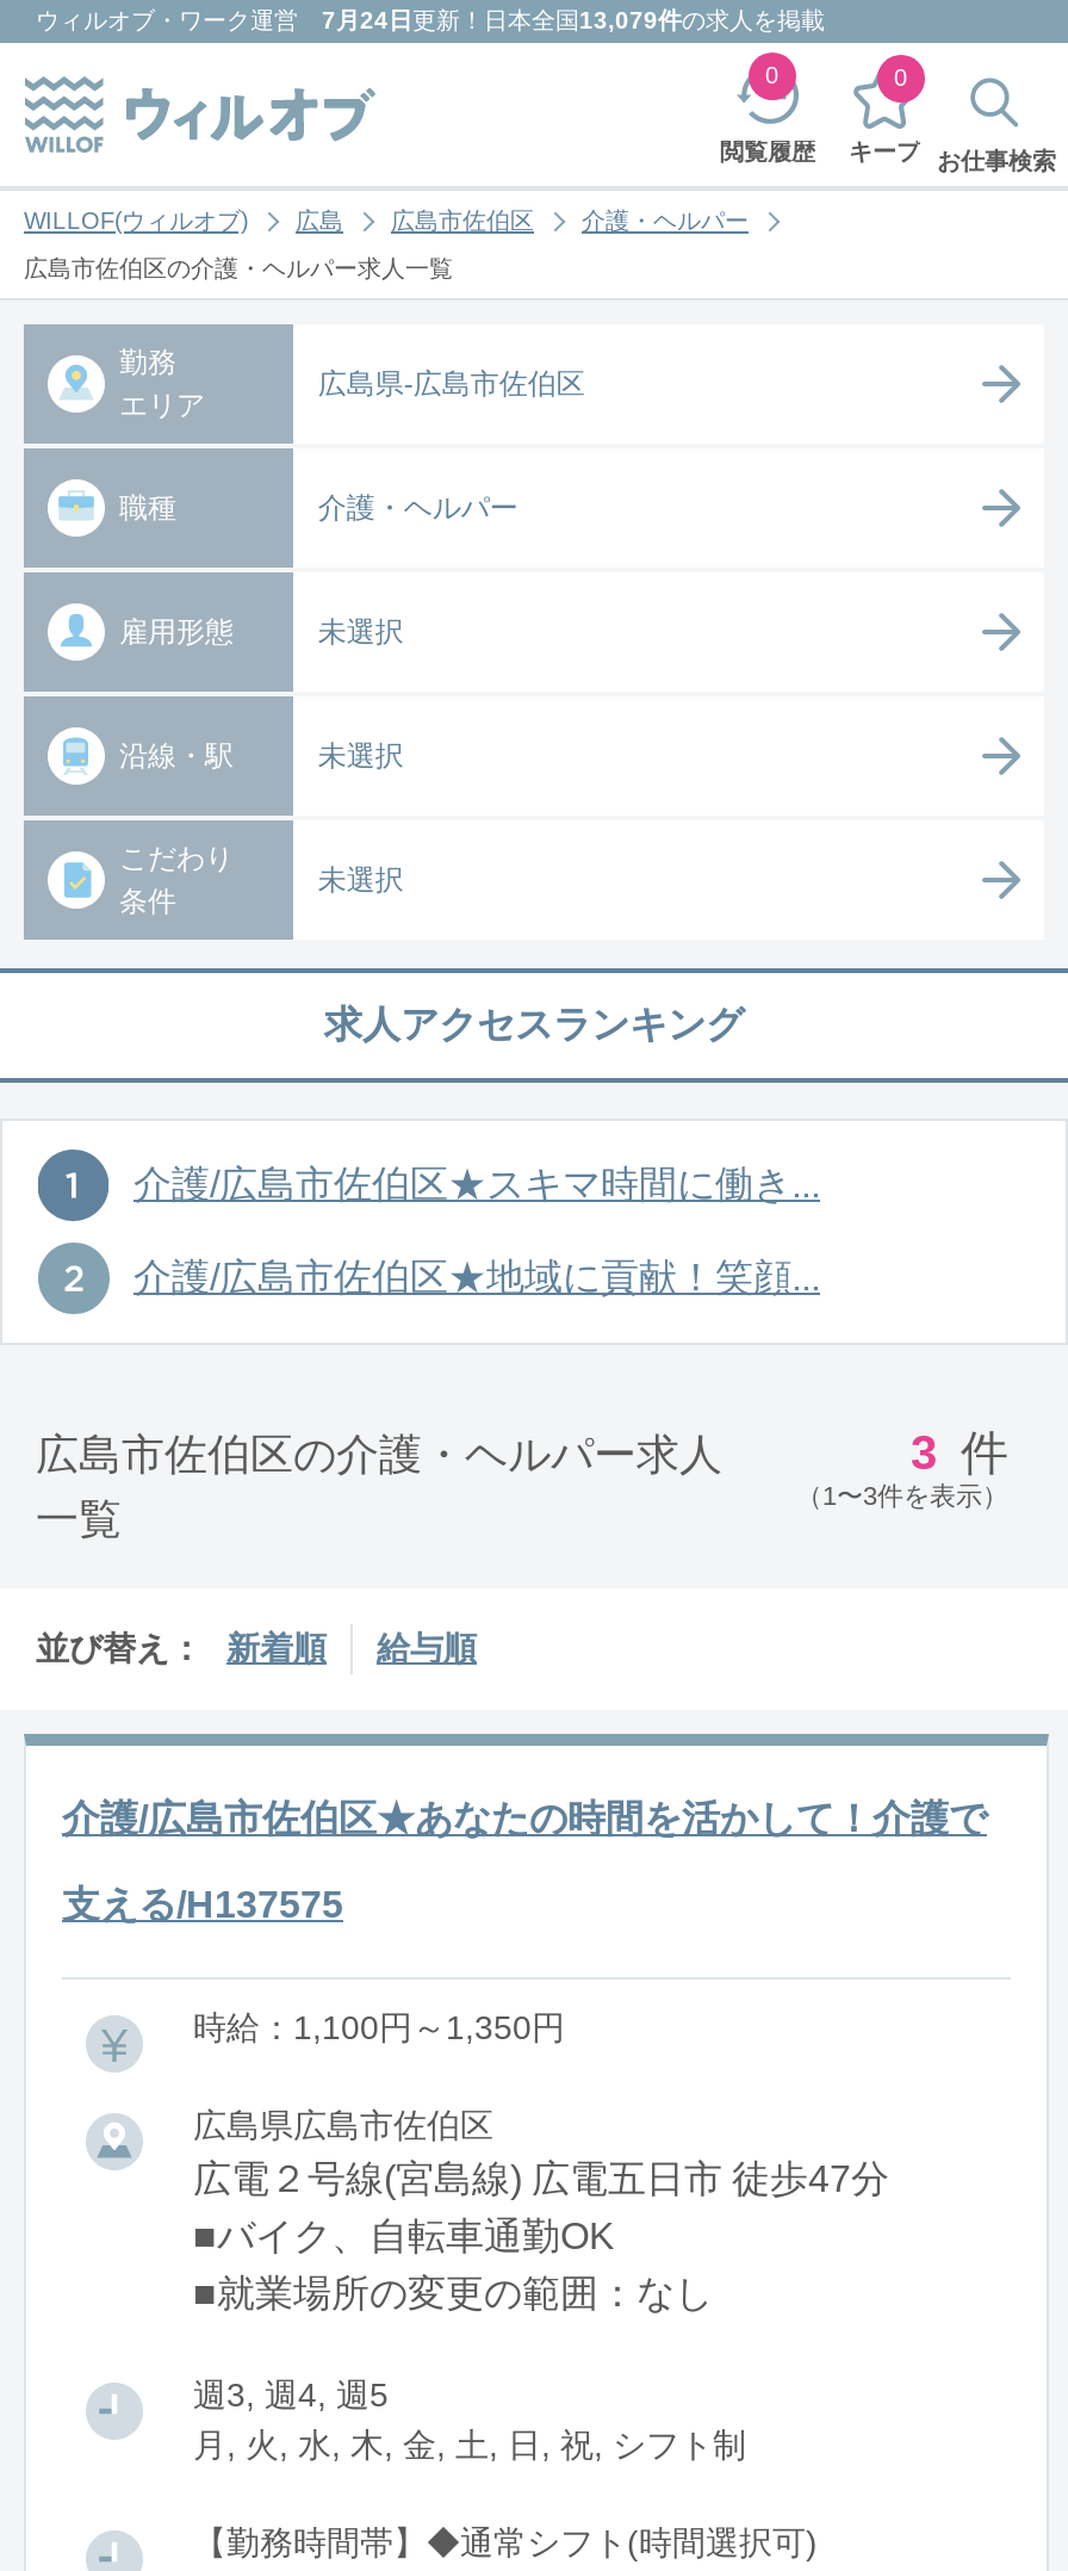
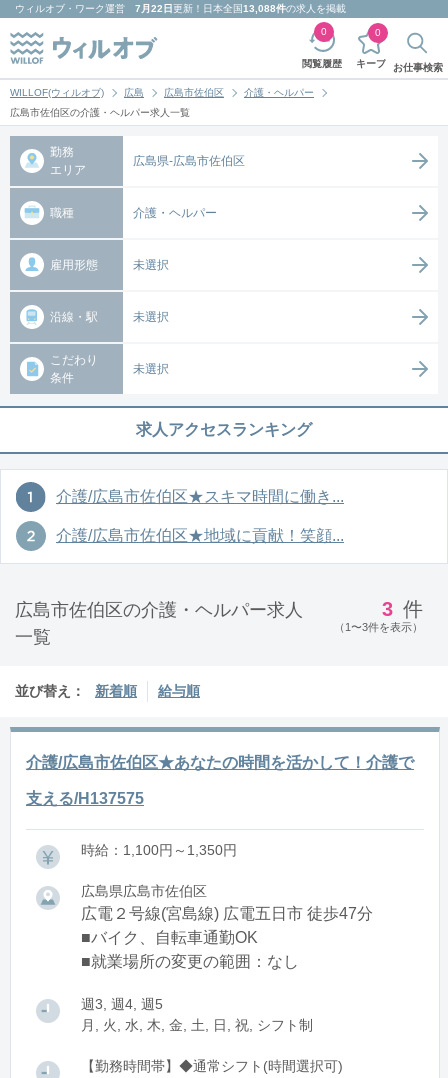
- ウィルオブ・ワーク運営7月24日更新！日本全国13,079件の求人を掲載
+ ウィルオブ・ワーク運営7月22日更新！日本全国13,088件の求人を掲載
